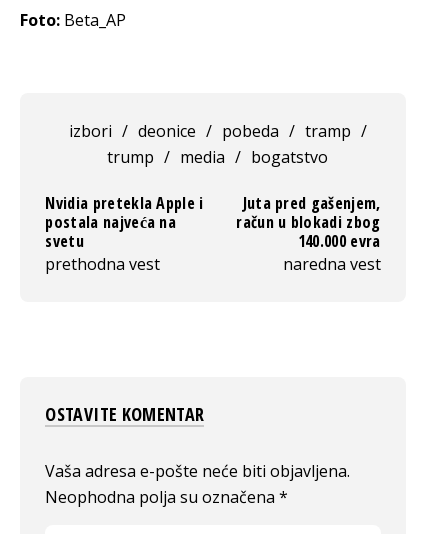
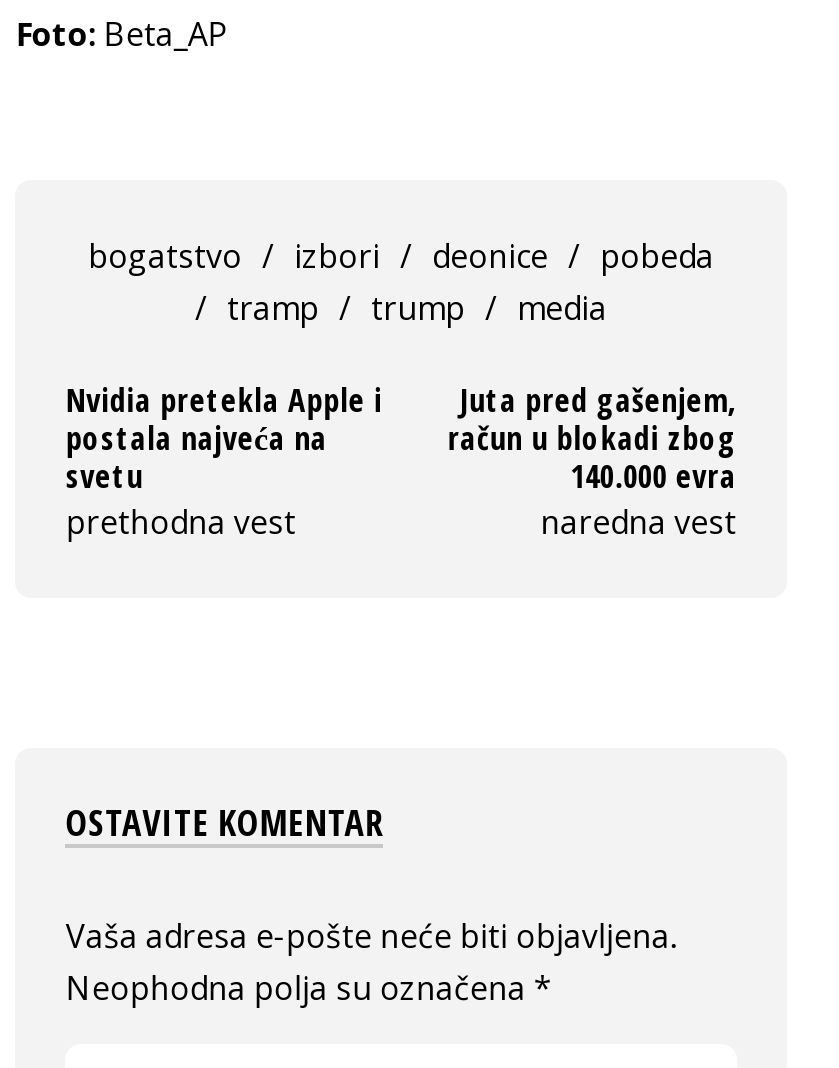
- izbori / deonice / pobeda / tramp /
- trump / media / bogatstvo
+ bogatstvo / izbori / deonice / pobeda
+ / tramp / trump / media
